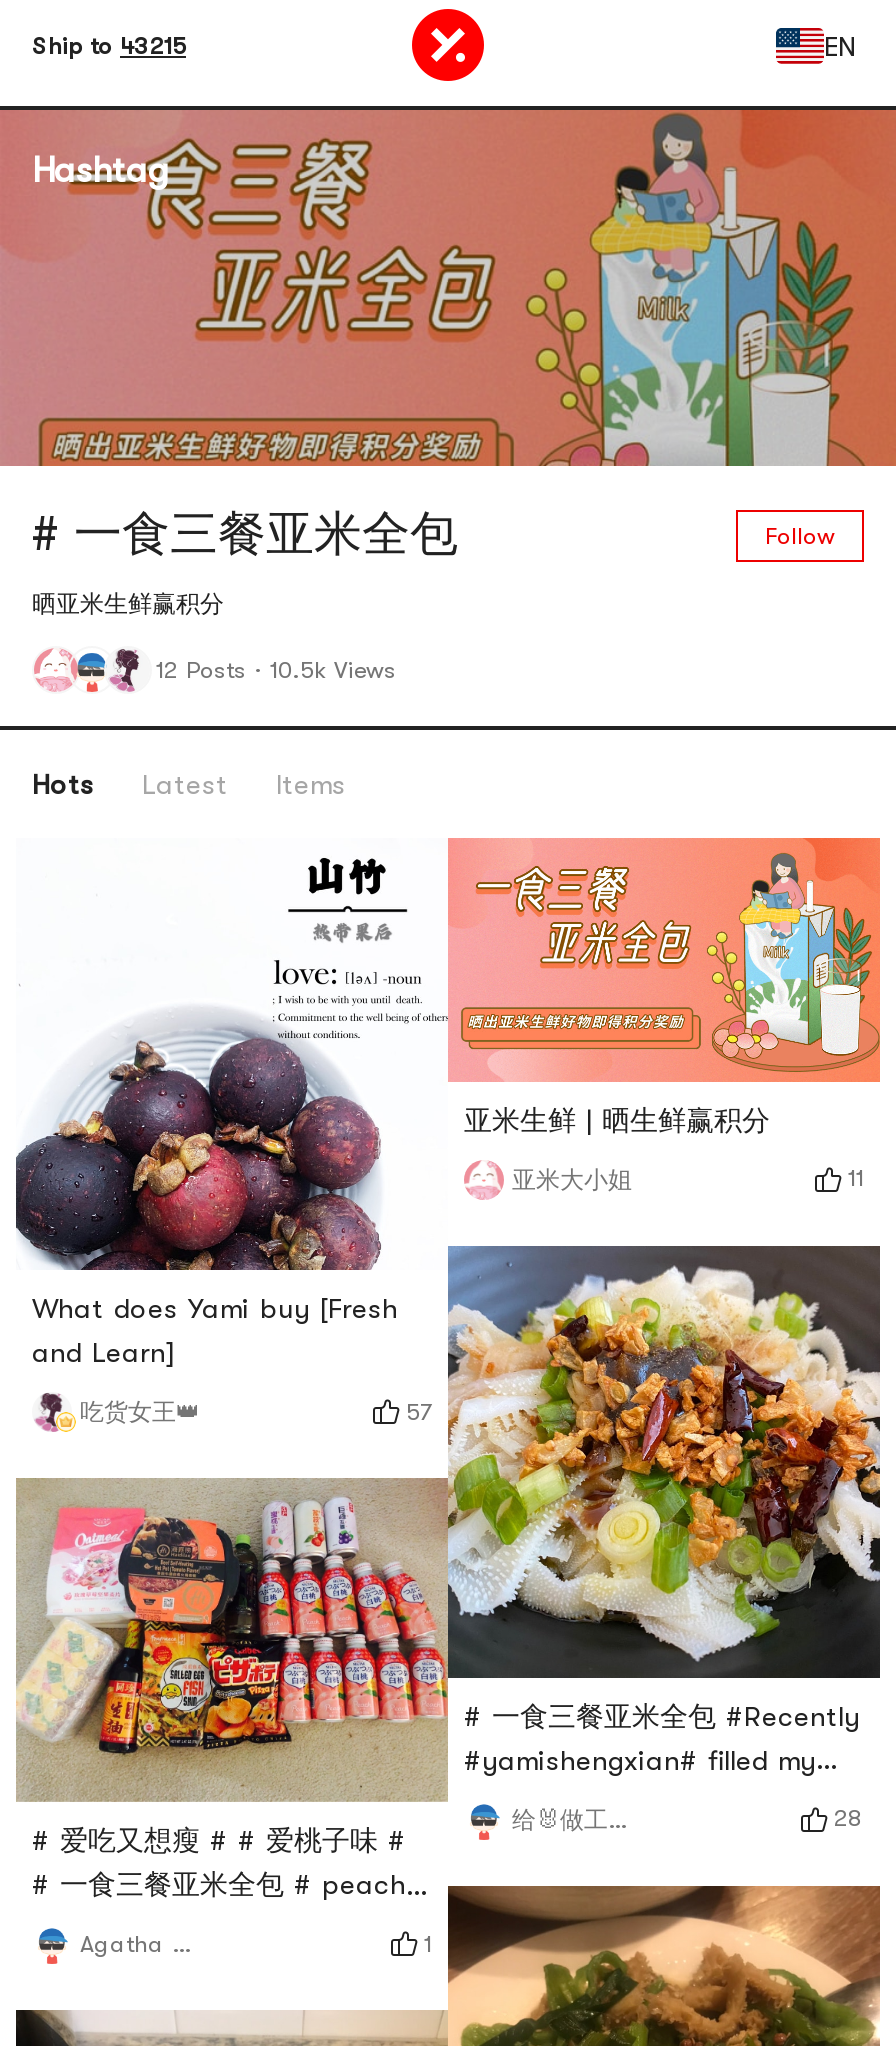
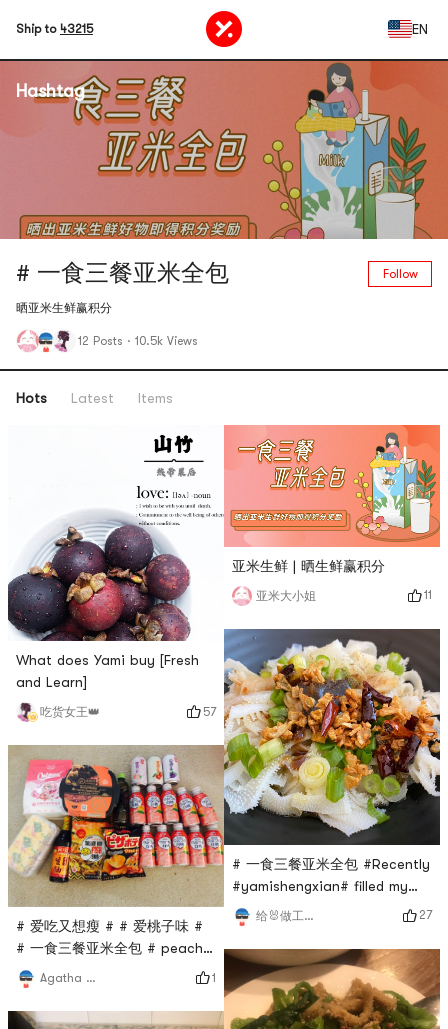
- 28
+ 27
